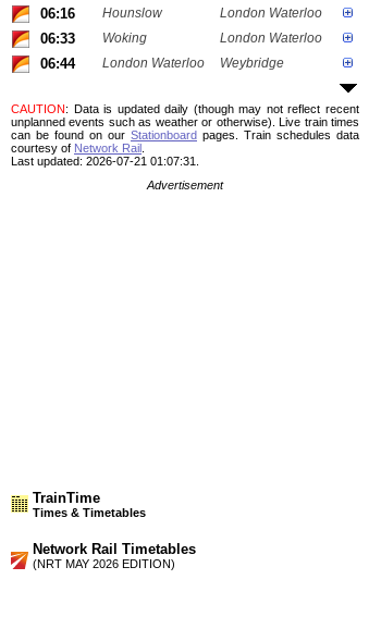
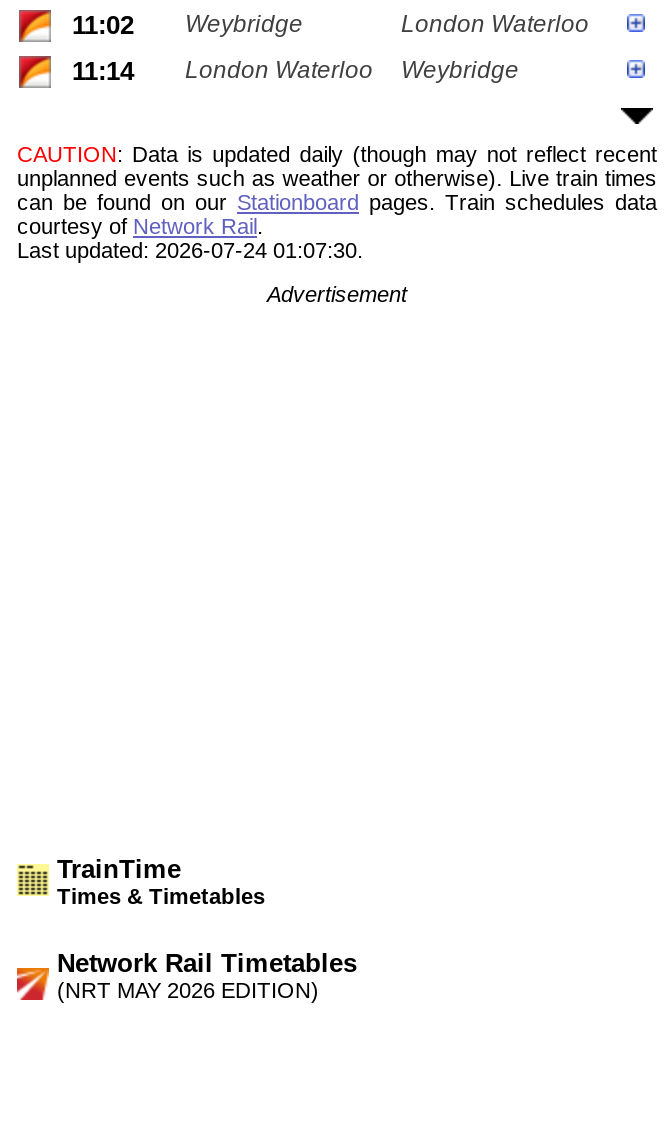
- 06:16
- Hounslow
+ 11:02
+ Weybridge

- 06:33
- Woking
- London Waterloo
- 06:44
+ 11:14

- Last updated: 2026-07-21 01:07:31.
+ Last updated: 2026-07-24 01:07:30.
